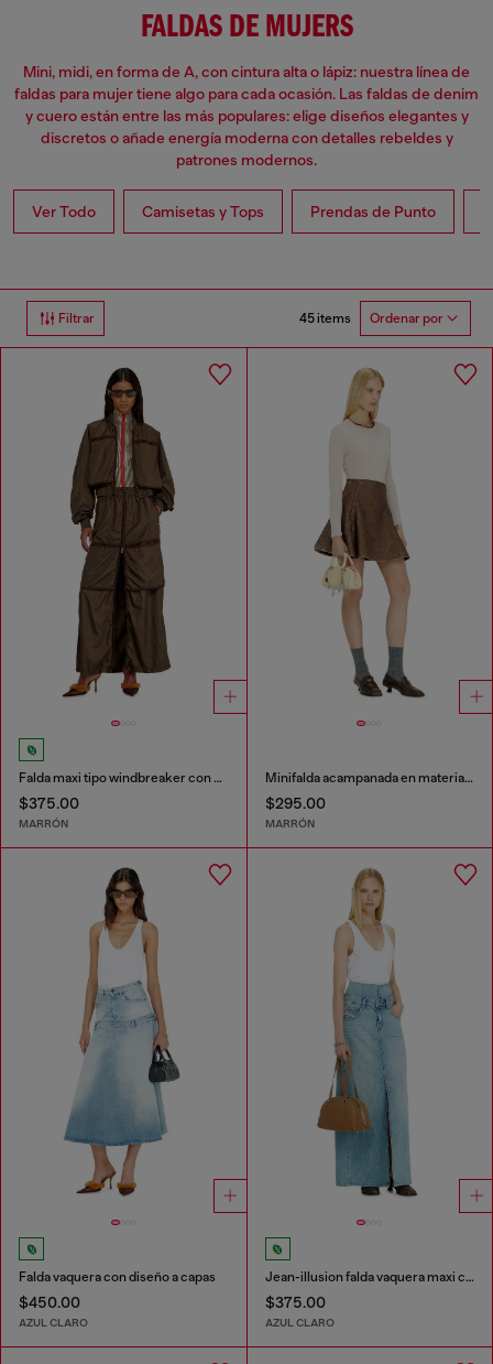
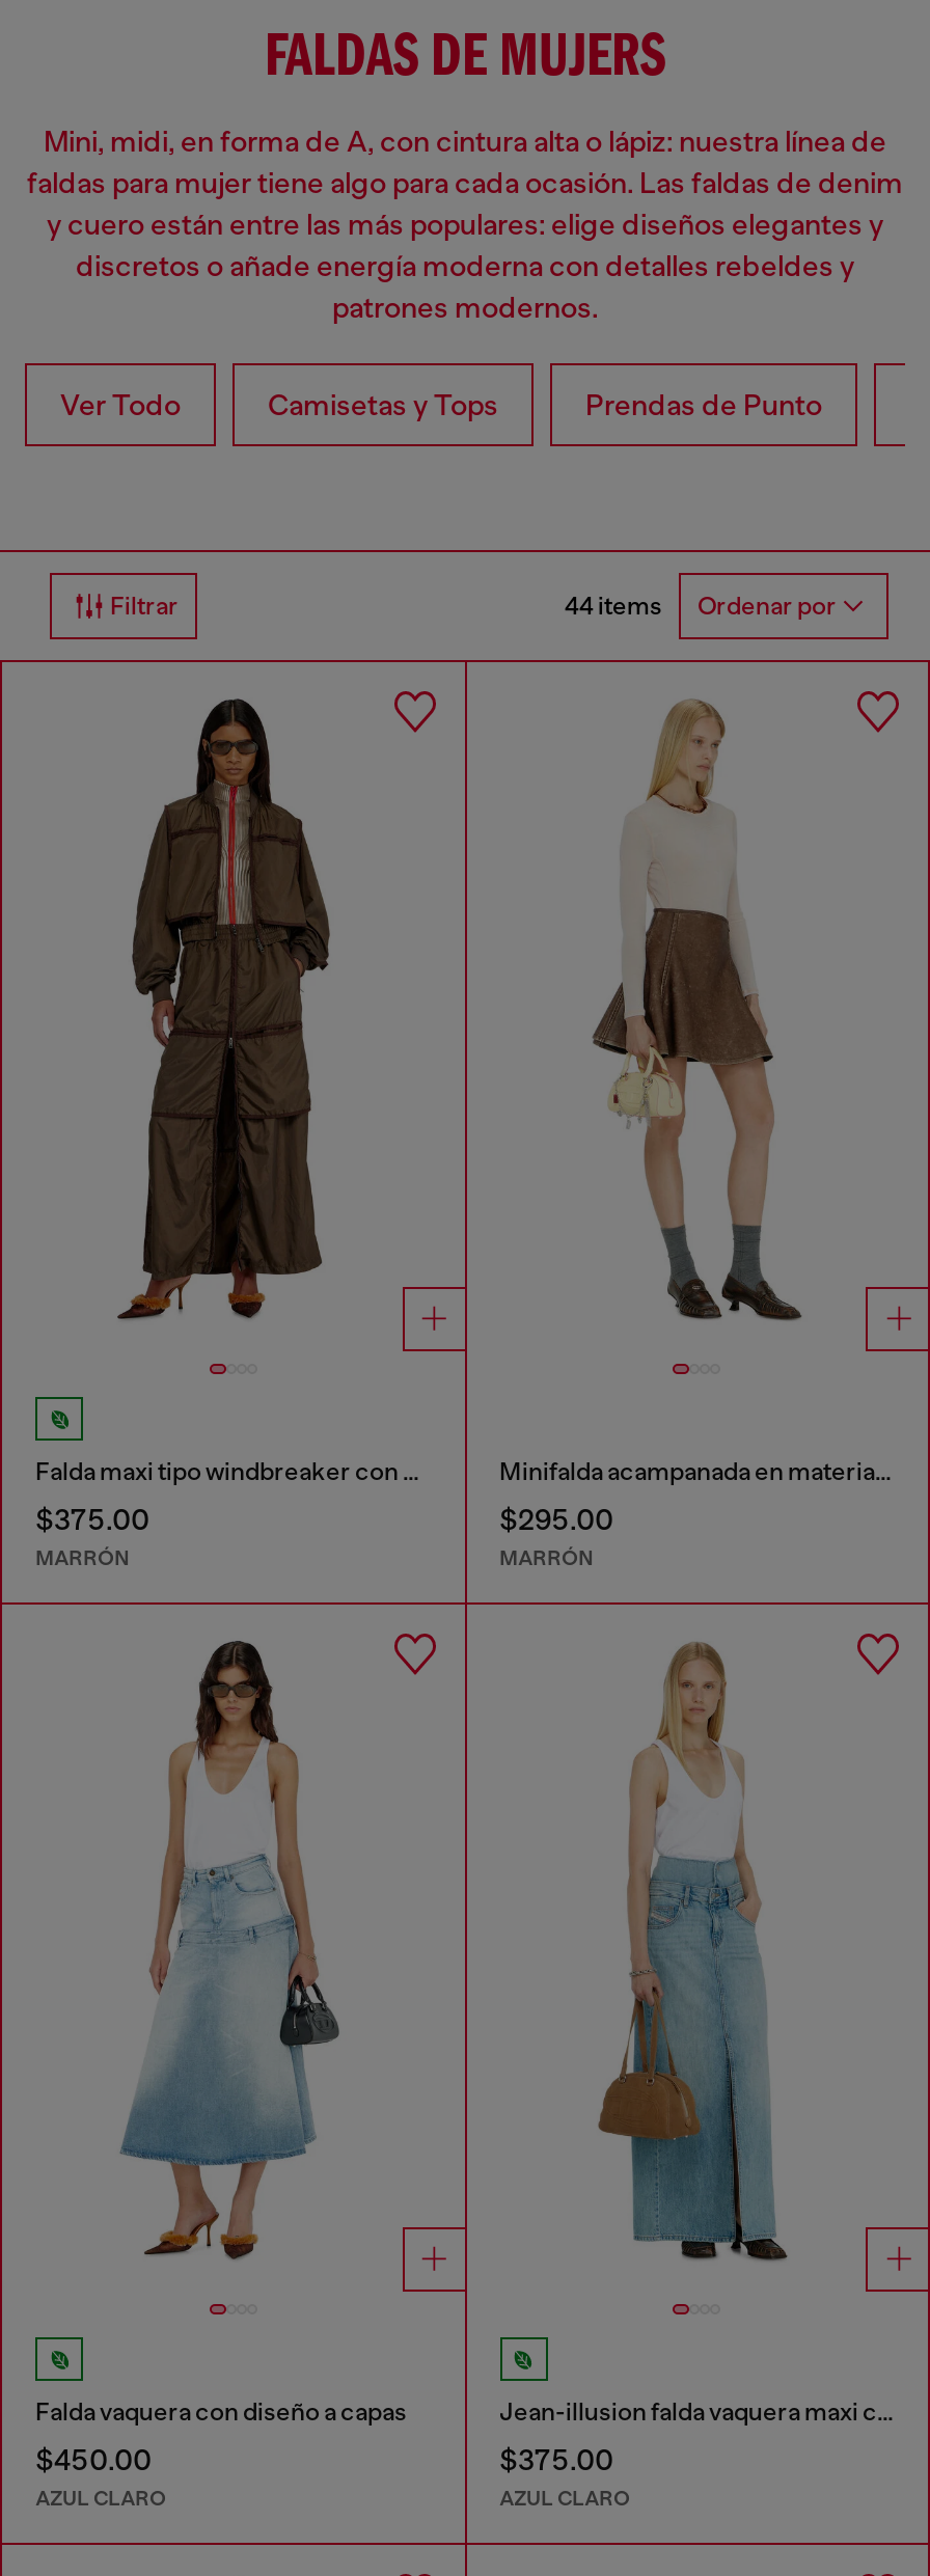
- 45 items Ordenar por
+ 44 items Ordenar por
